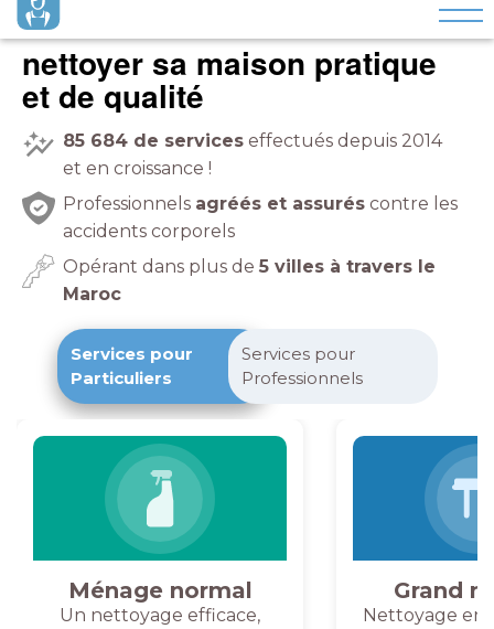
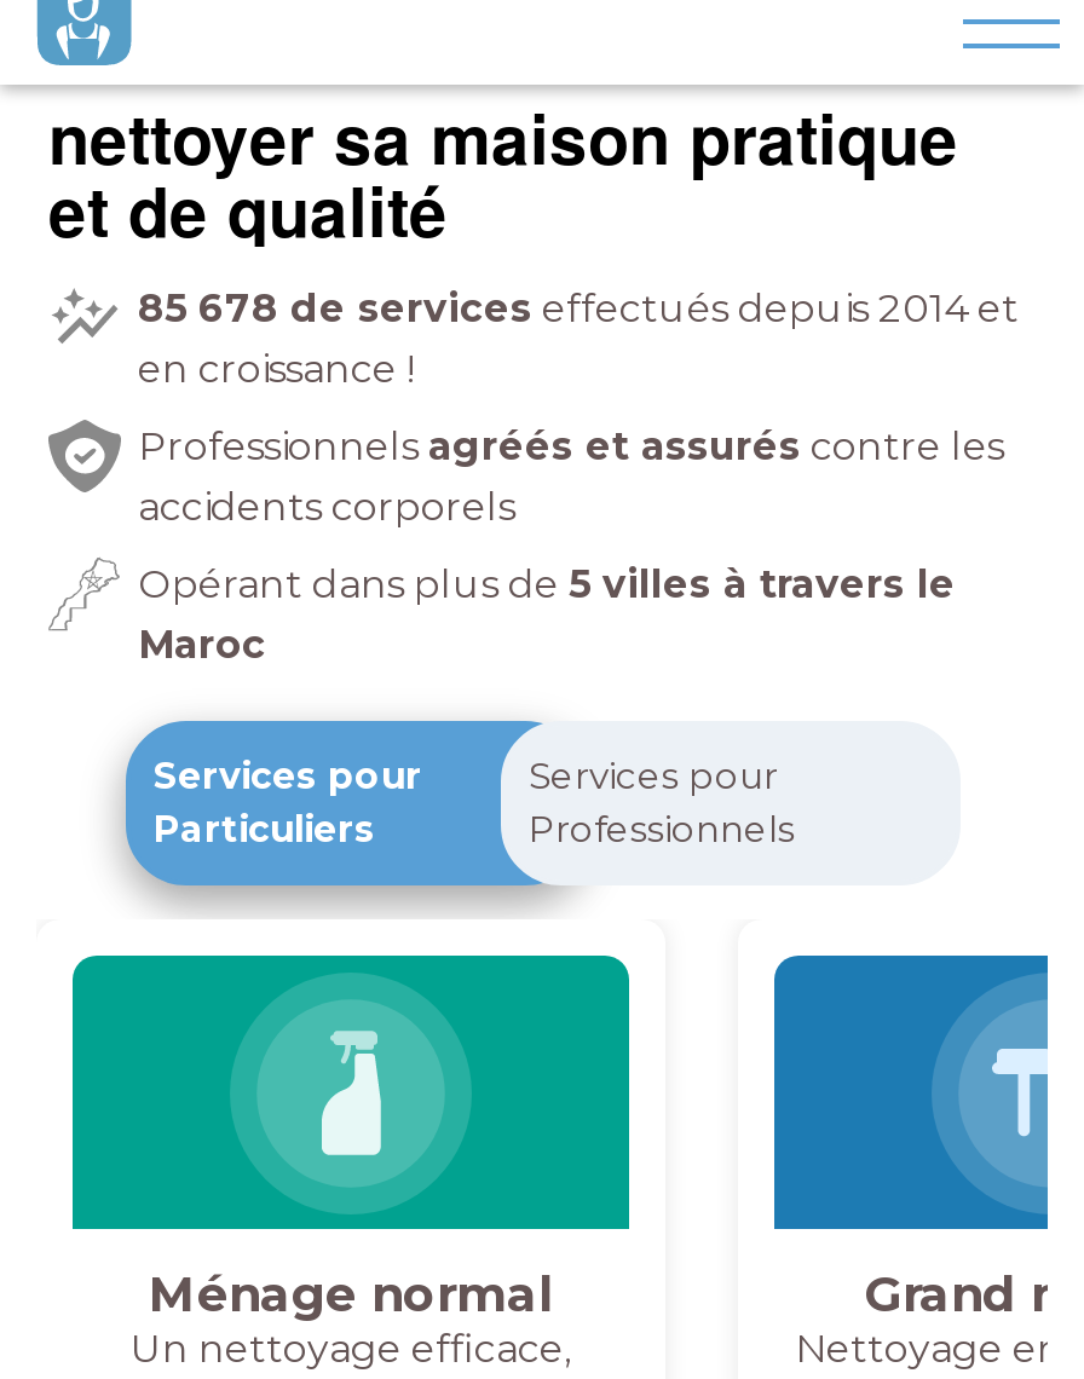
- 85 684 de services effectués depuis 2014
- et en croissance !
+ 85 678 de services effectués depuis 2014 et
+ en croissance !
